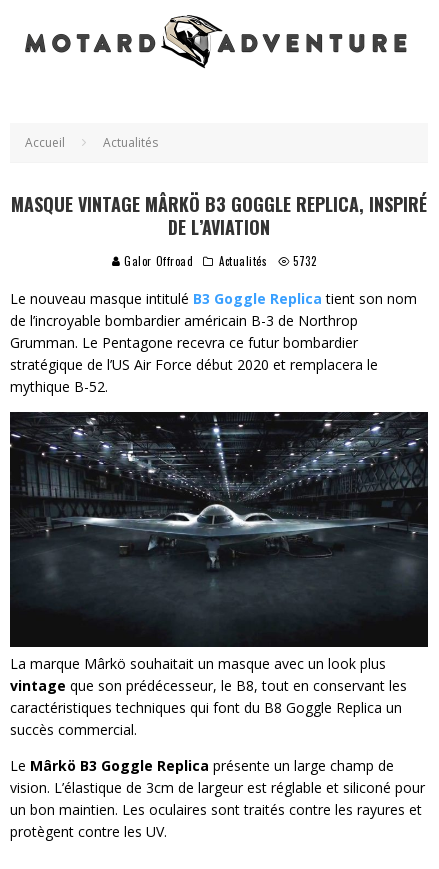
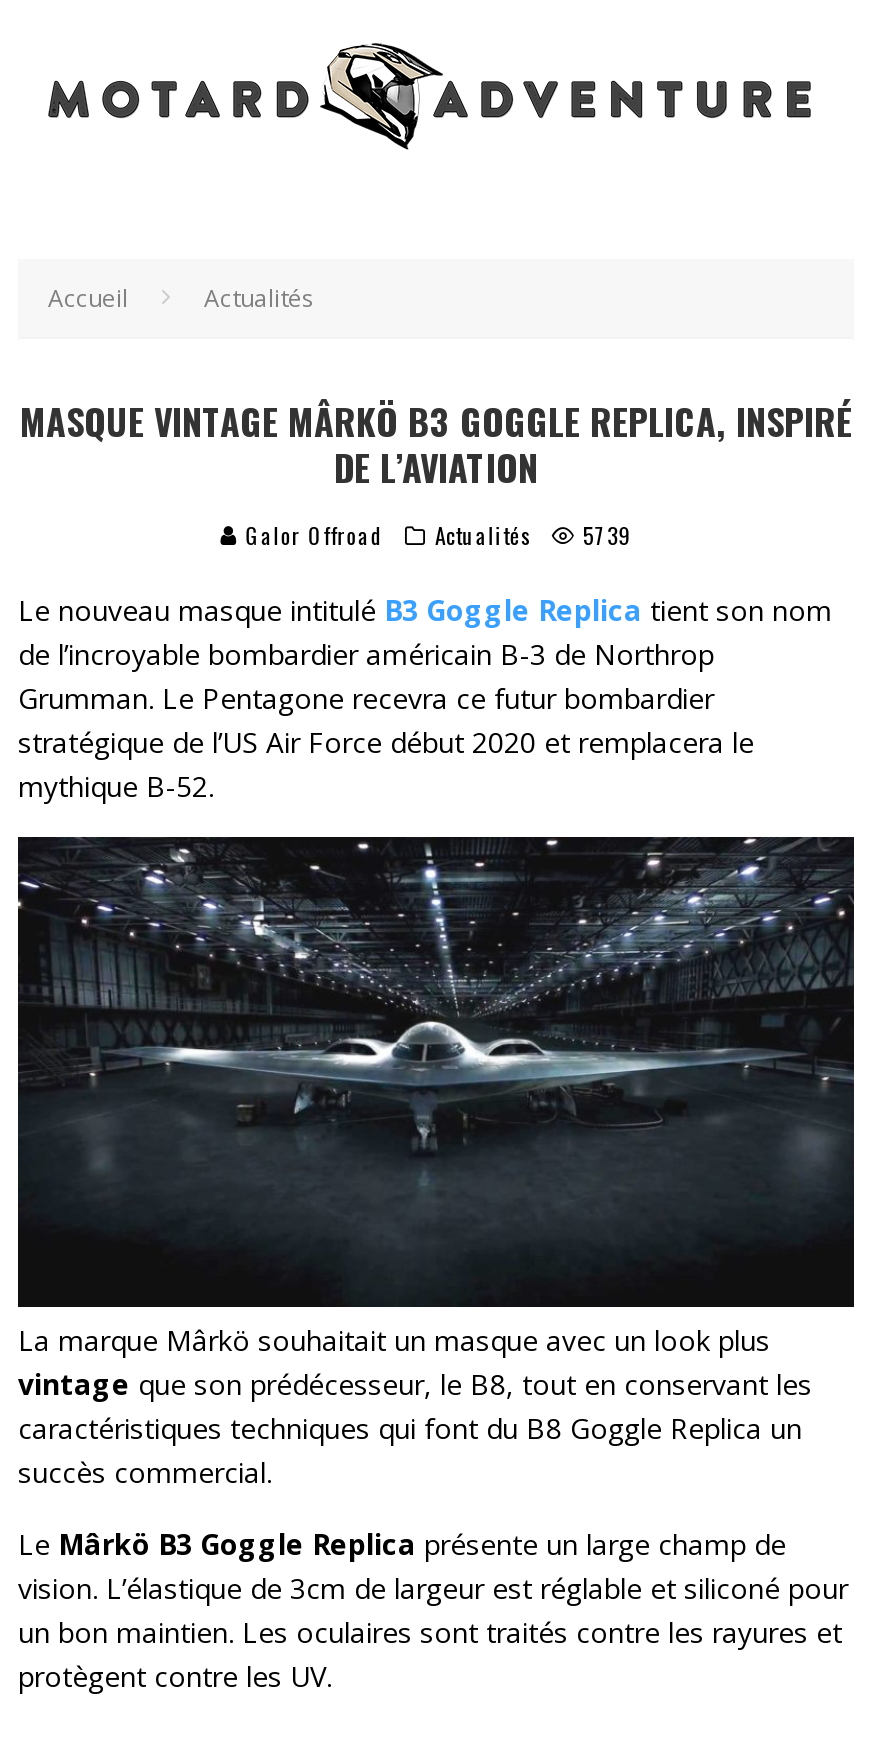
- Galor Offroad Actualités 5732
+ Galor Offroad Actualités 5739
